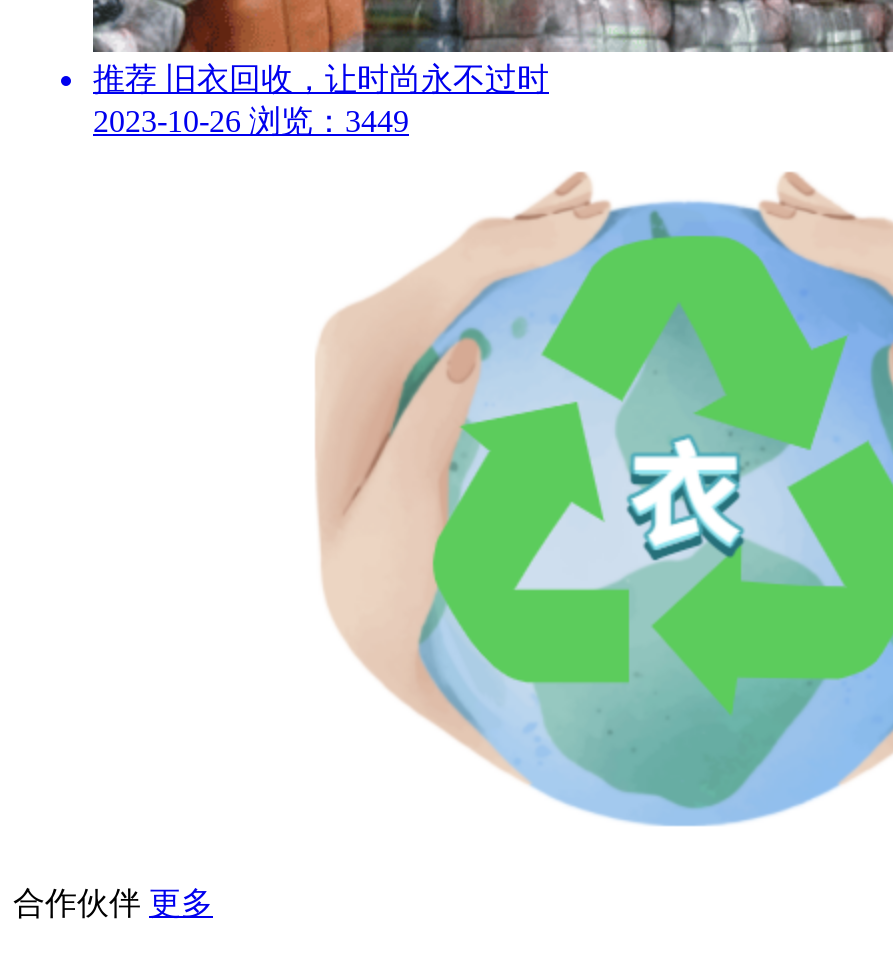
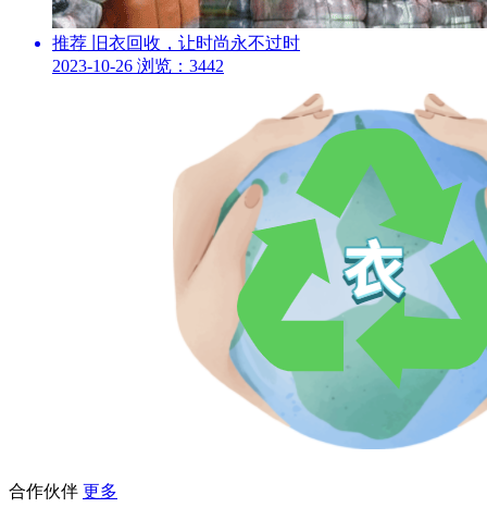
- 2023-10-26 浏览：3449
+ 2023-10-26 浏览：3442
